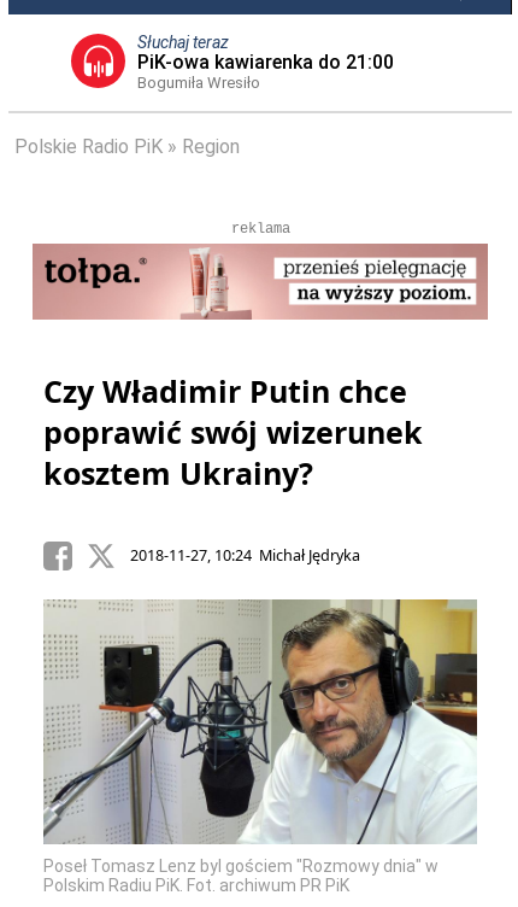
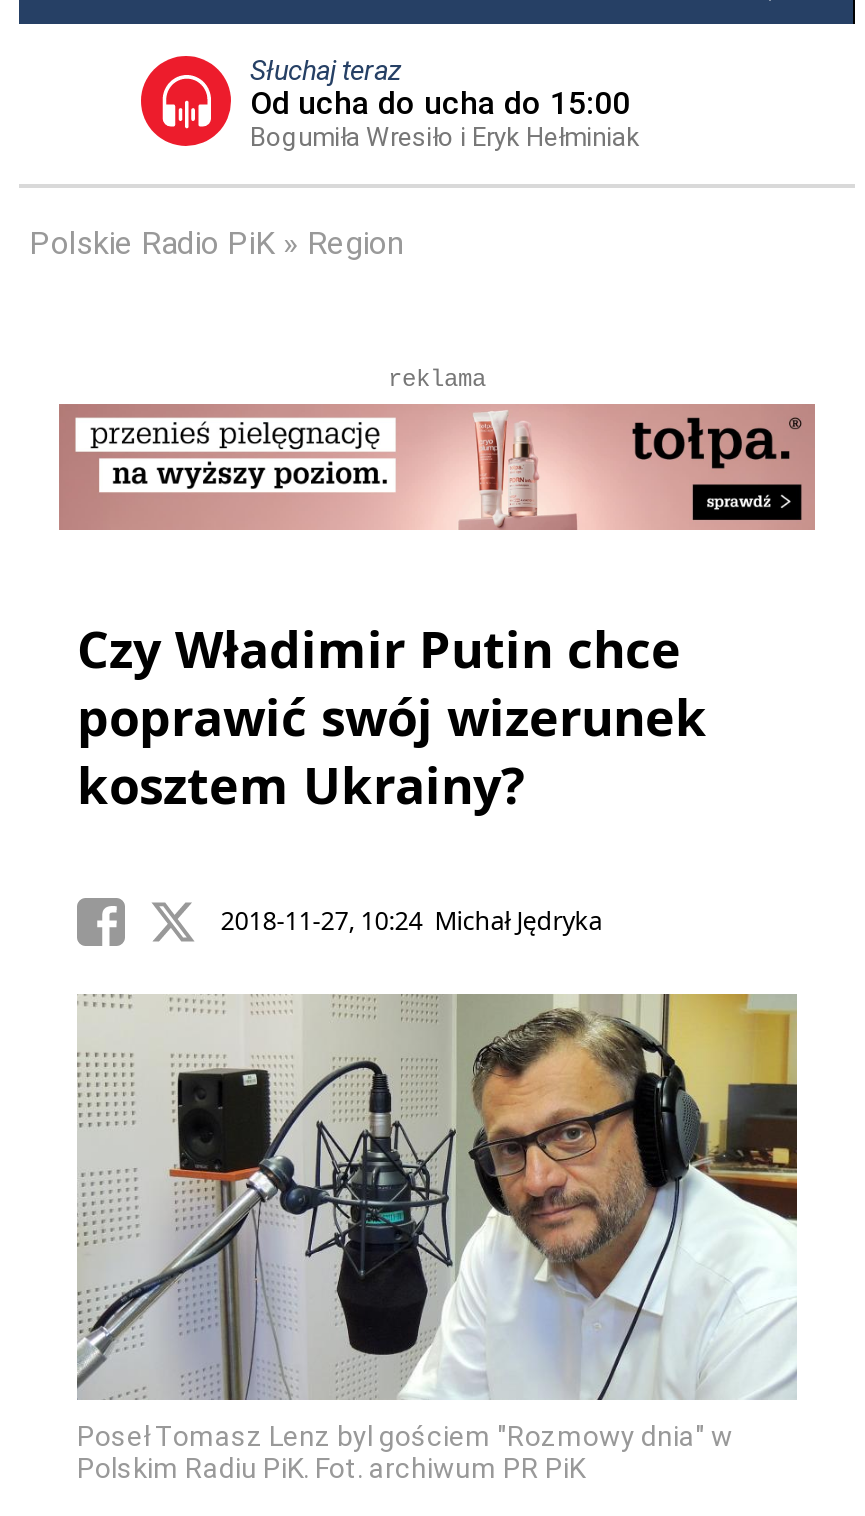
- [image]
- PiK-owa kawiarenka do 21:00
- Bogumiła Wresiło
+ [image]
+ Od ucha do ucha do 15:00
+ Bogumiła Wresiło i Eryk Hełminiak

- [image]
+ [image]

- [image]
+ [image]
